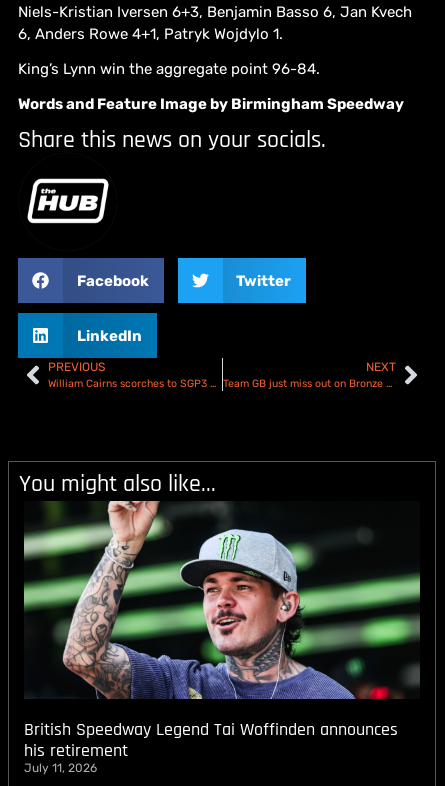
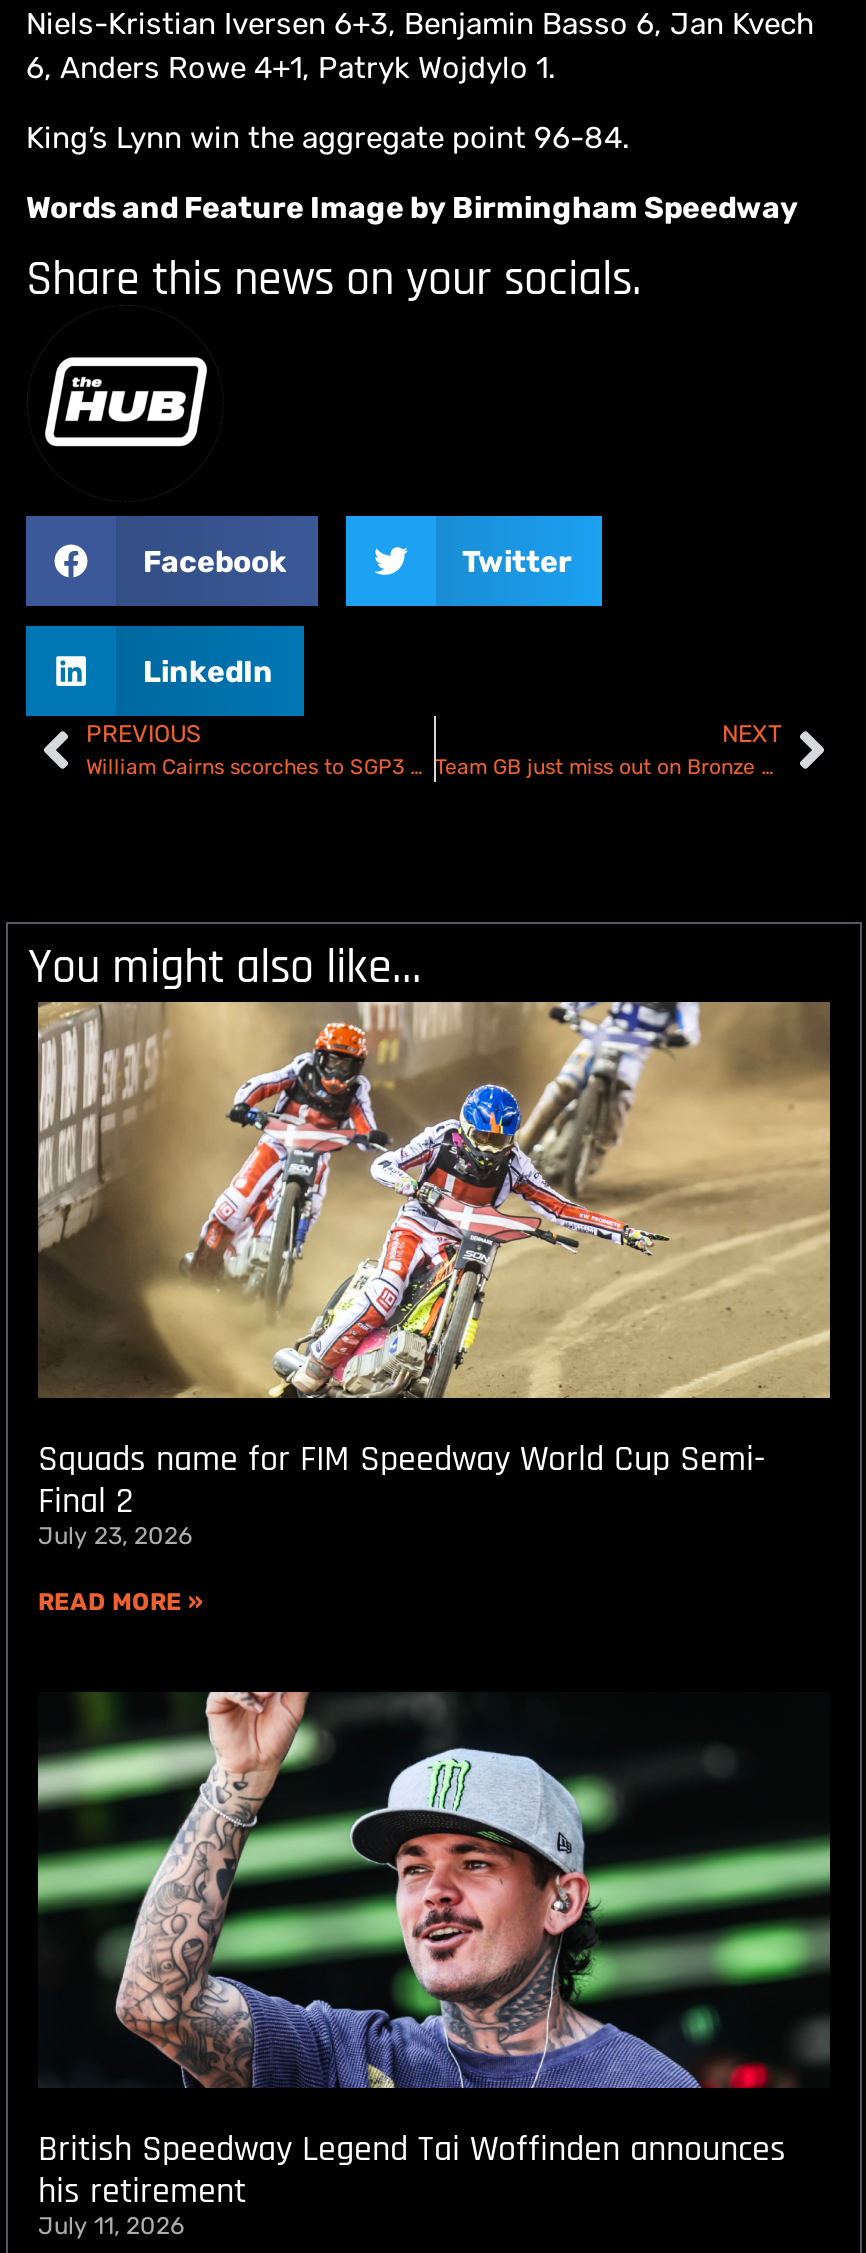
+ [image]
+ Squads name for FIM Speedway World Cup Semi-
+ Final 2
+ July 23, 2026
+ READ MORE »
